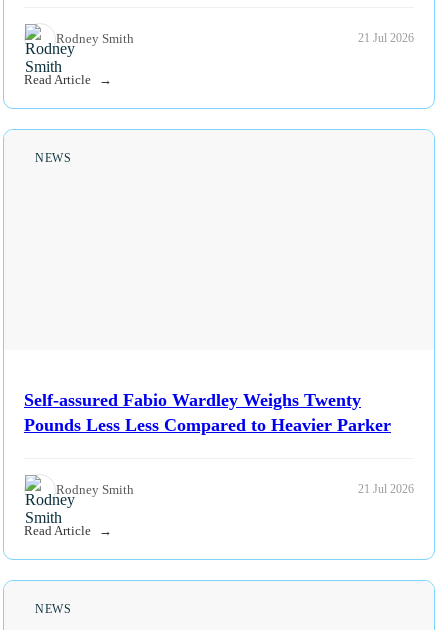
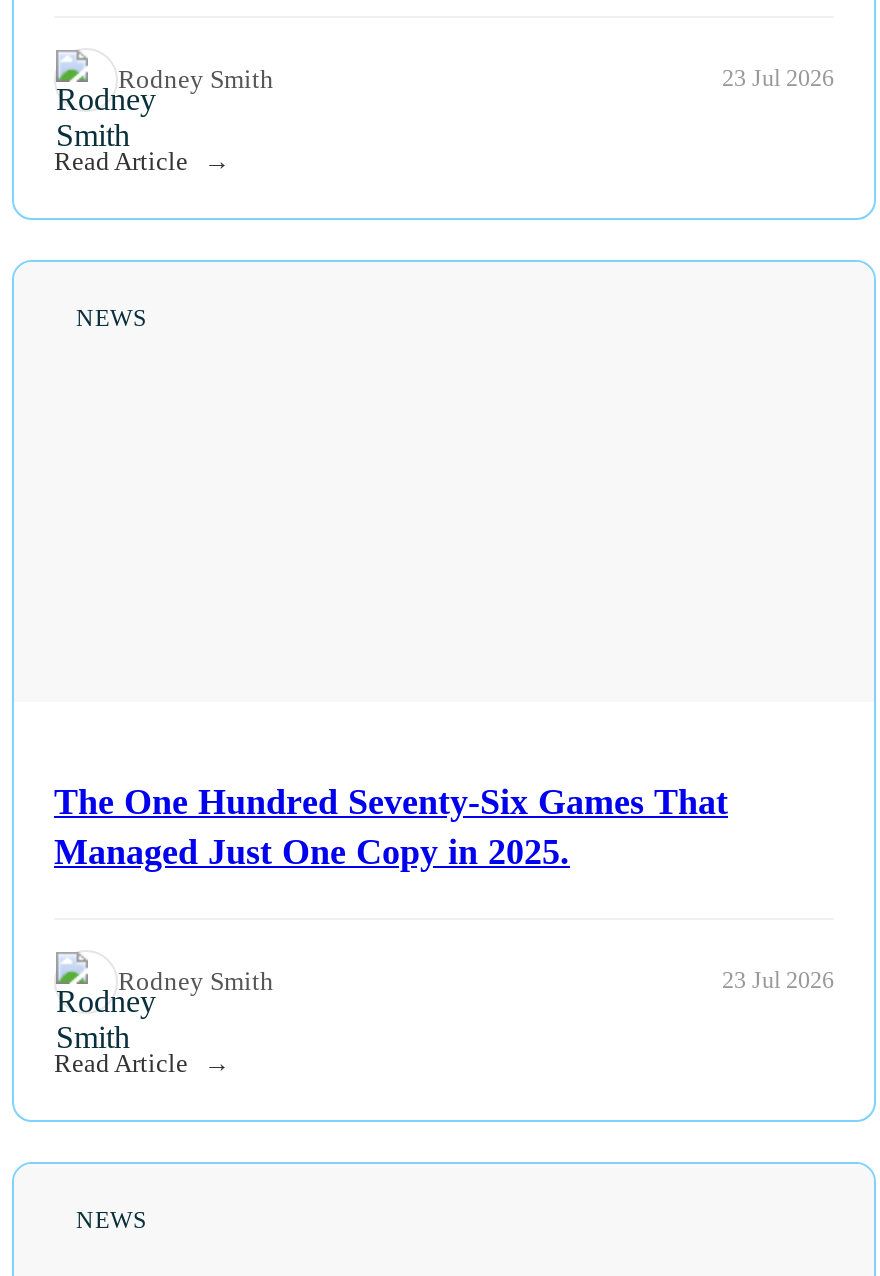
- 21 Jul 2026
+ 23 Jul 2026

- Self-assured Fabio Wardley Weighs Twenty
- Pounds Less Less Compared to Heavier Parker
+ The One Hundred Seventy-Six Games That
+ Managed Just One Copy in 2025.

- 21 Jul 2026
+ 23 Jul 2026
